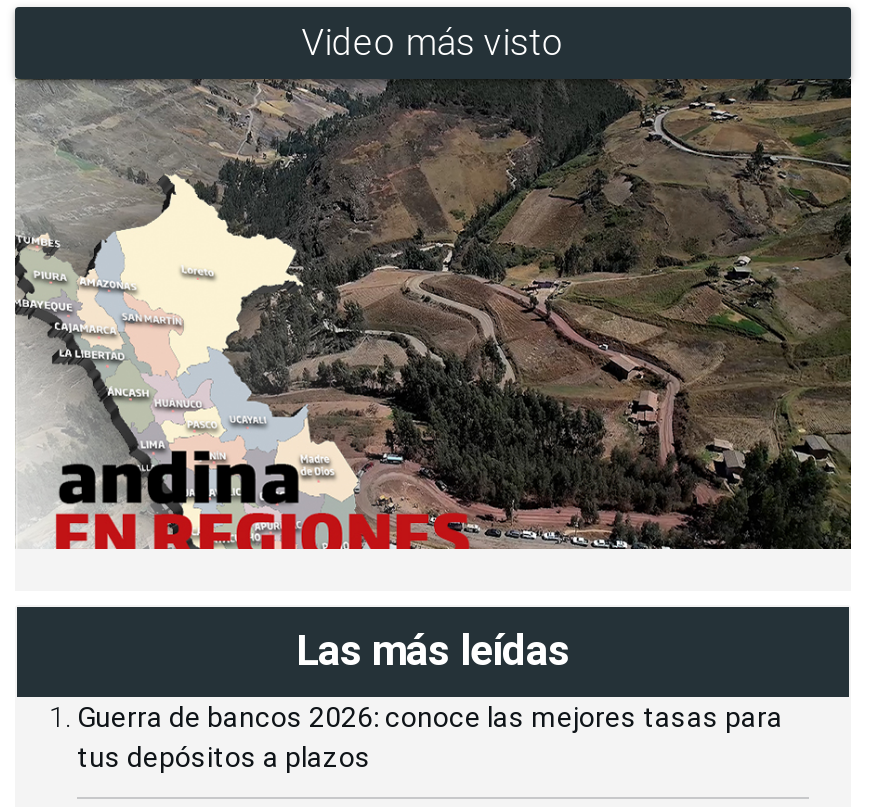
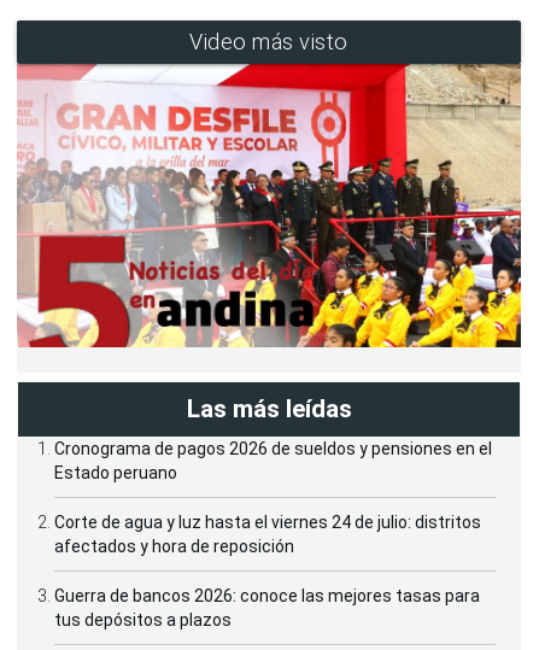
- [image]
+ [image]

+ Cronograma de pagos 2026 de sueldos y pensiones en el
+ Estado peruano
+ Corte de agua y luz hasta el viernes 24 de julio: distritos
+ afectados y hora de reposición
